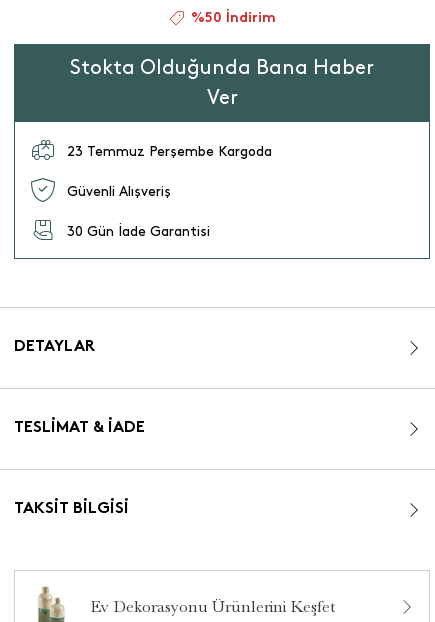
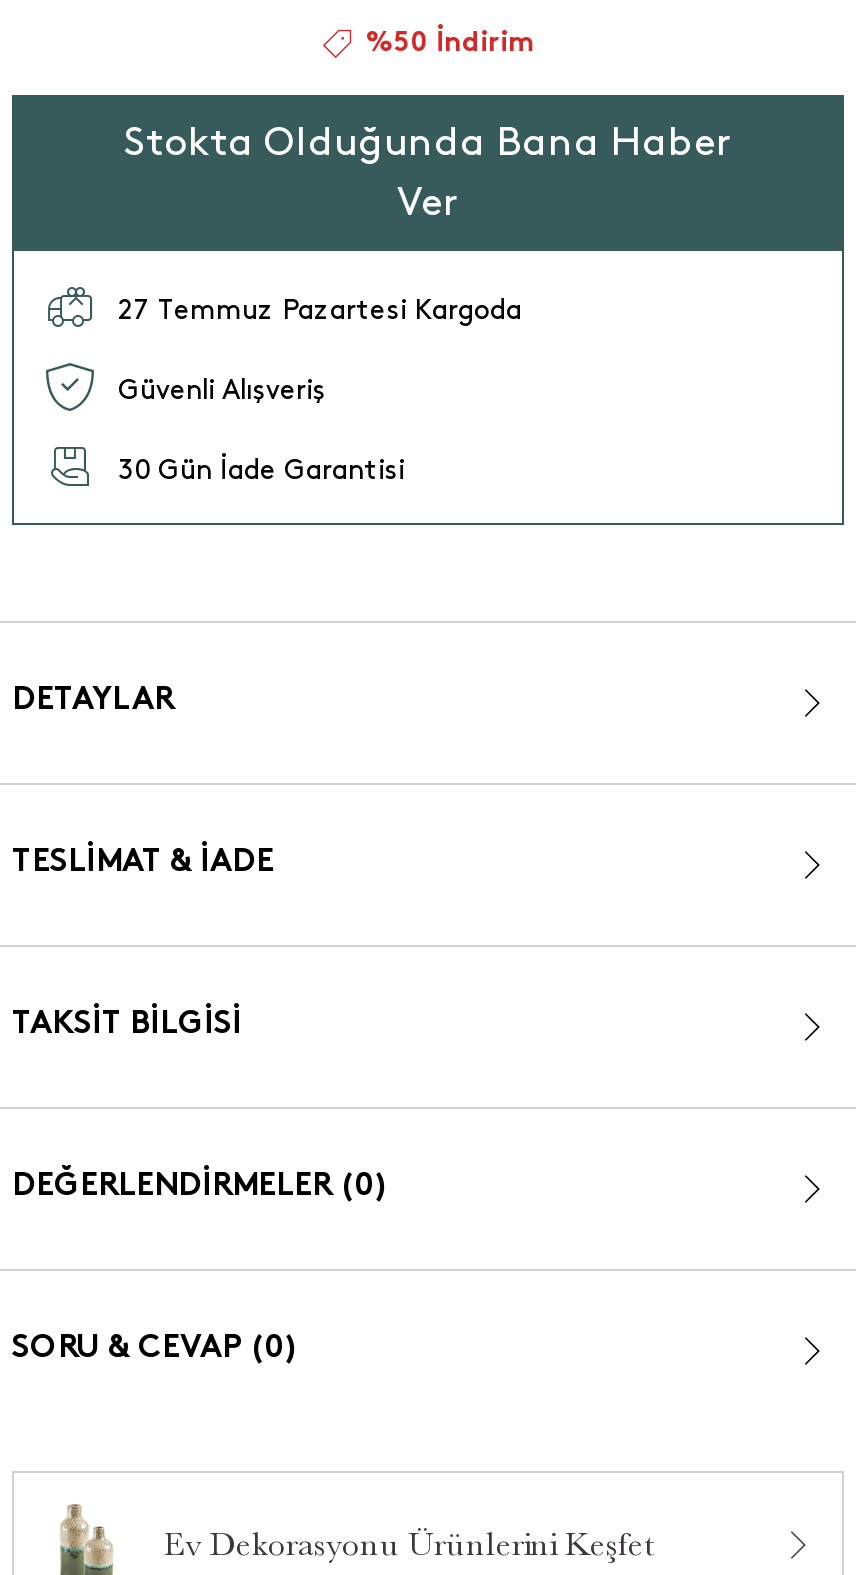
- 23 Temmuz Perşembe Kargoda
+ 27 Temmuz Pazartesi Kargoda

+ DEĞERLENDİRMELER (0)

+ SORU & CEVAP (0)
